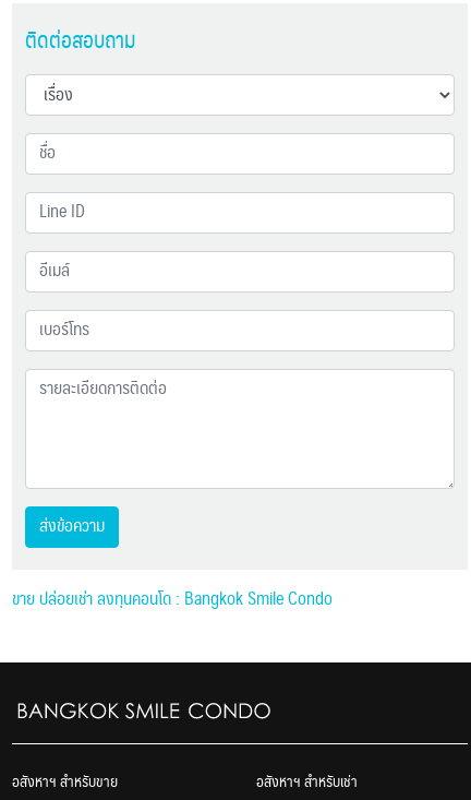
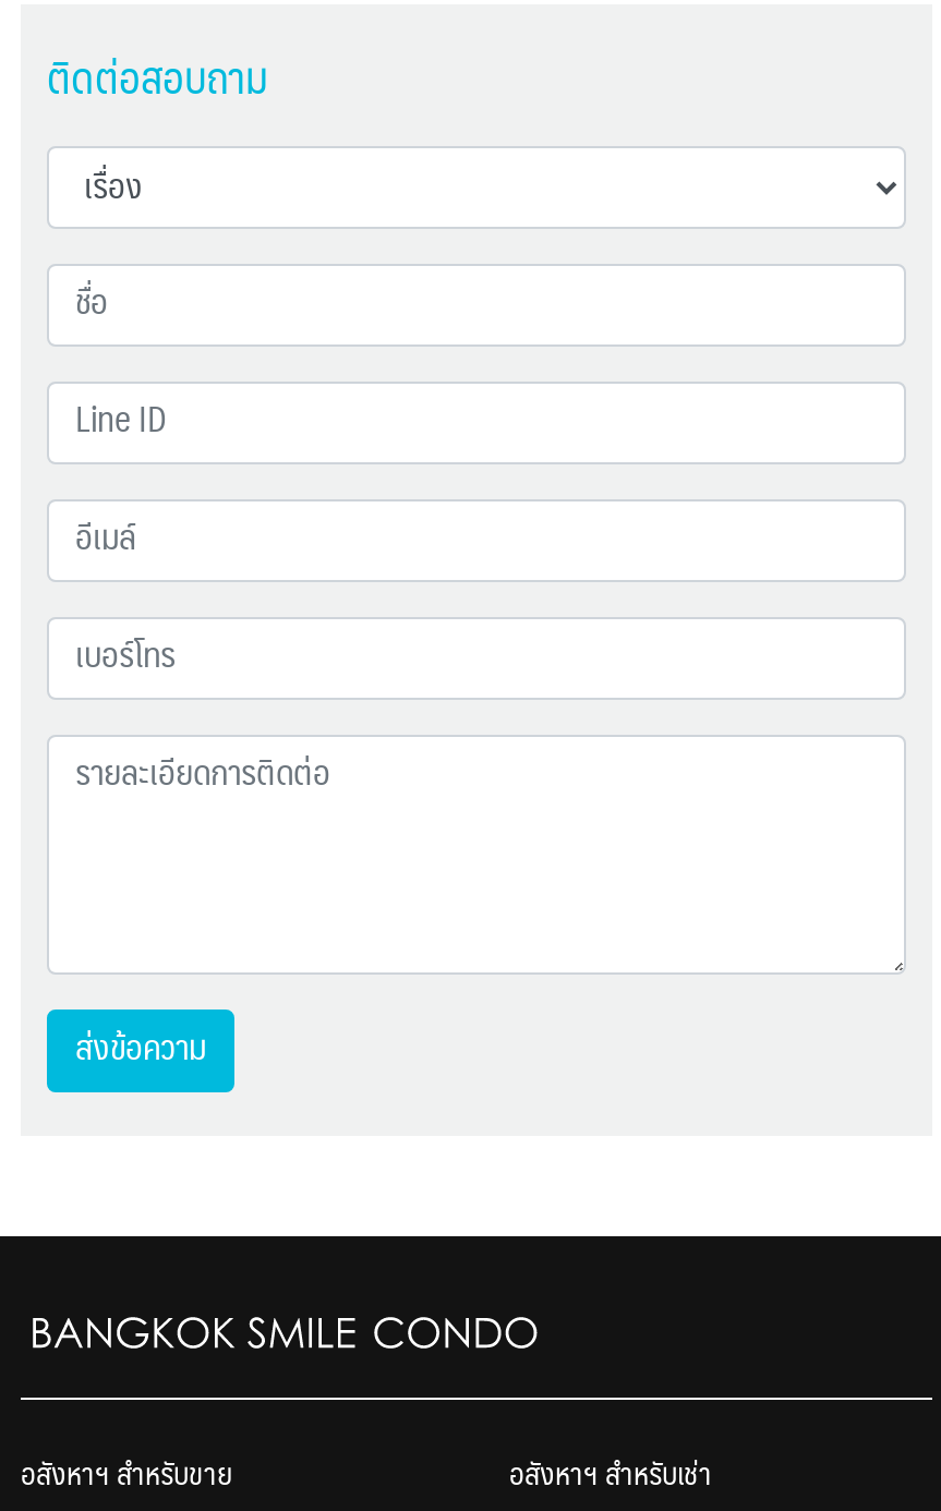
- ขาย ปล่อยเช่า ลงทุนคอนโด : Bangkok Smile Condo
